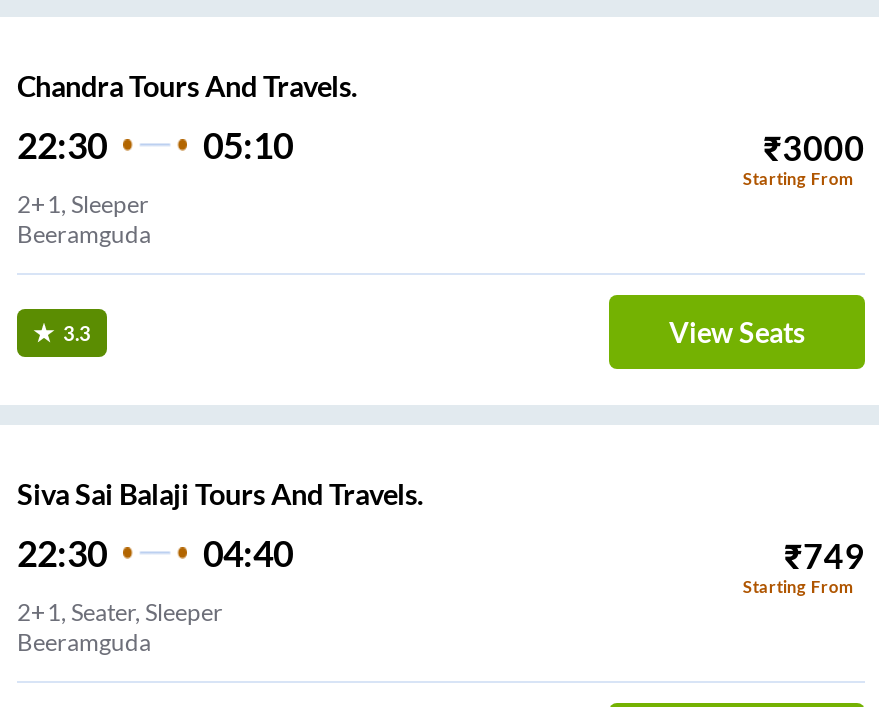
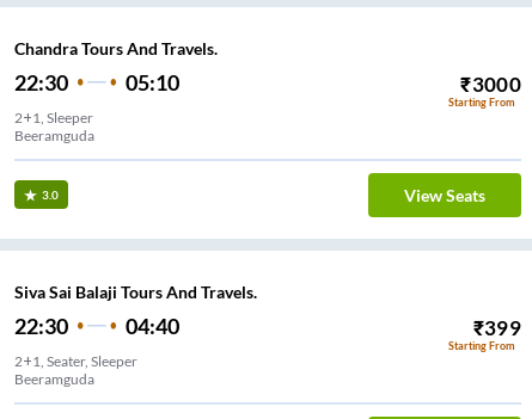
- 3.3
+ 3.0

- ₹749
+ ₹399
